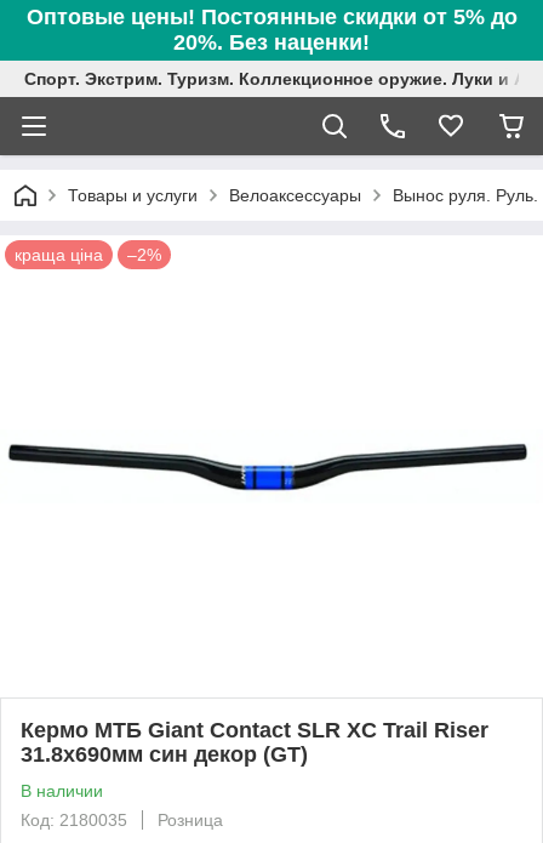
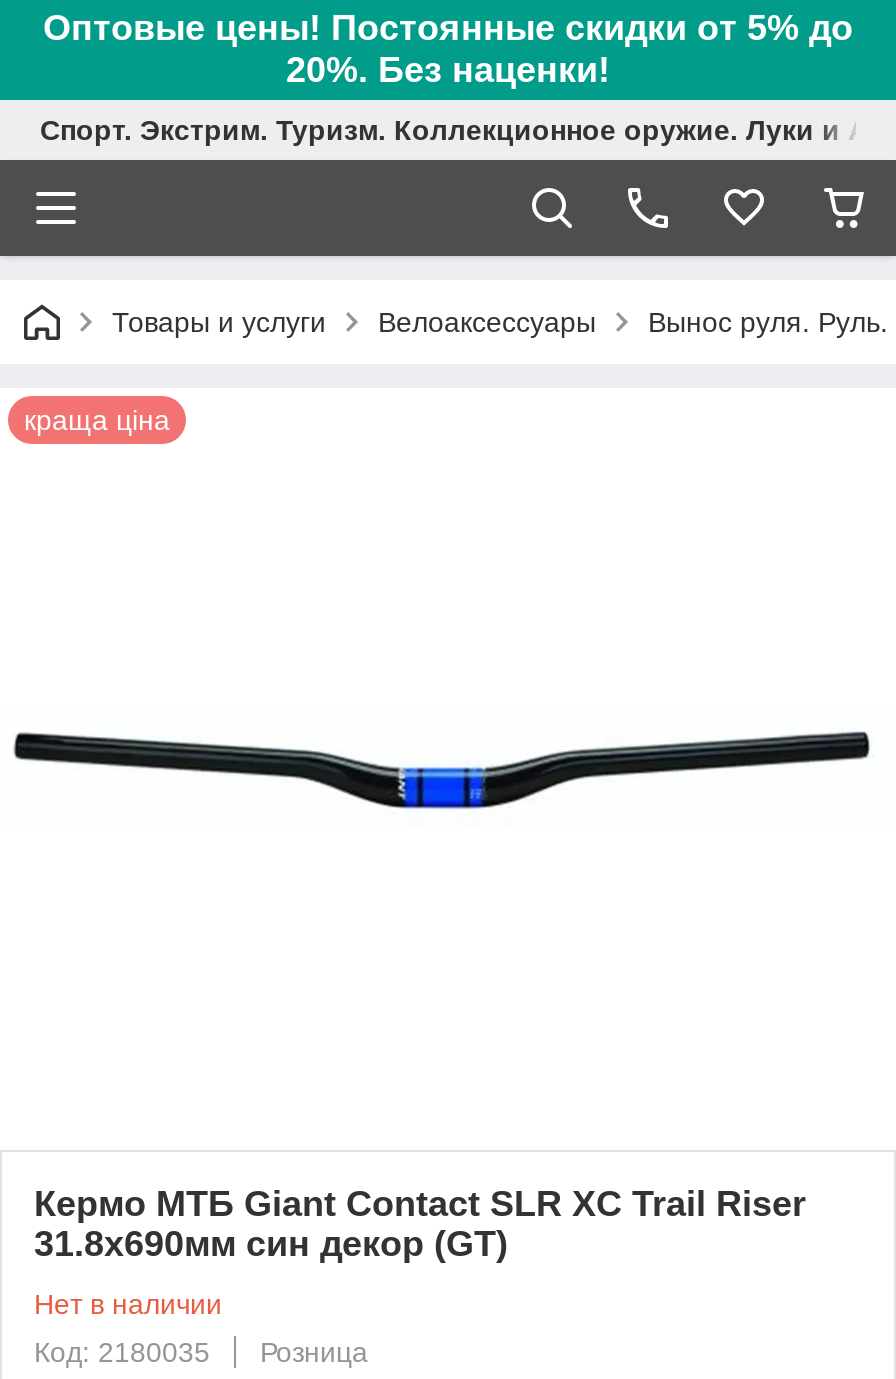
- –2%

- В наличии
+ Нет в наличии
